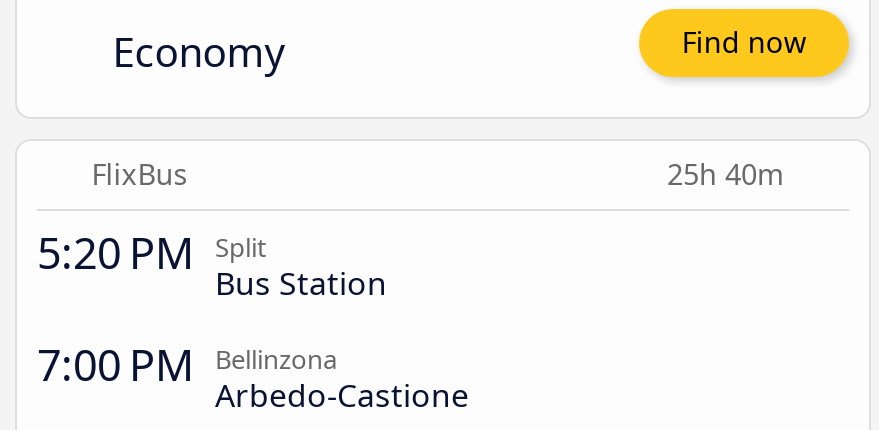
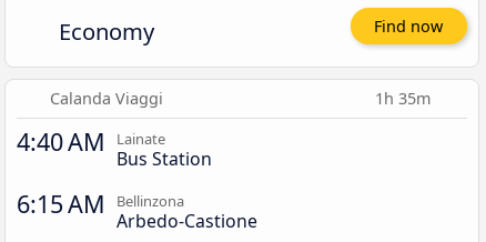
- FlixBus
- 25h 40m
+ Calanda Viaggi
+ 1h 35m

- 5:20 PM Split
+ 4:40 AM Lainate

- 7:00 PM Bellinzona
+ 6:15 AM Bellinzona
